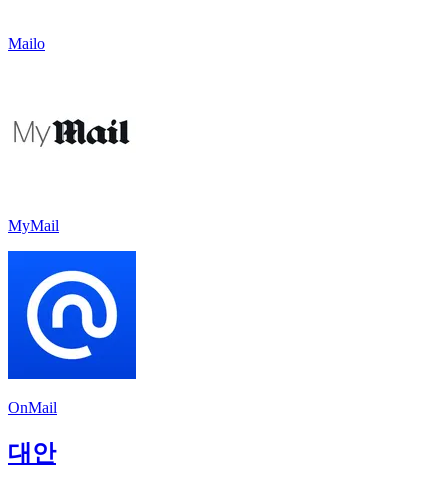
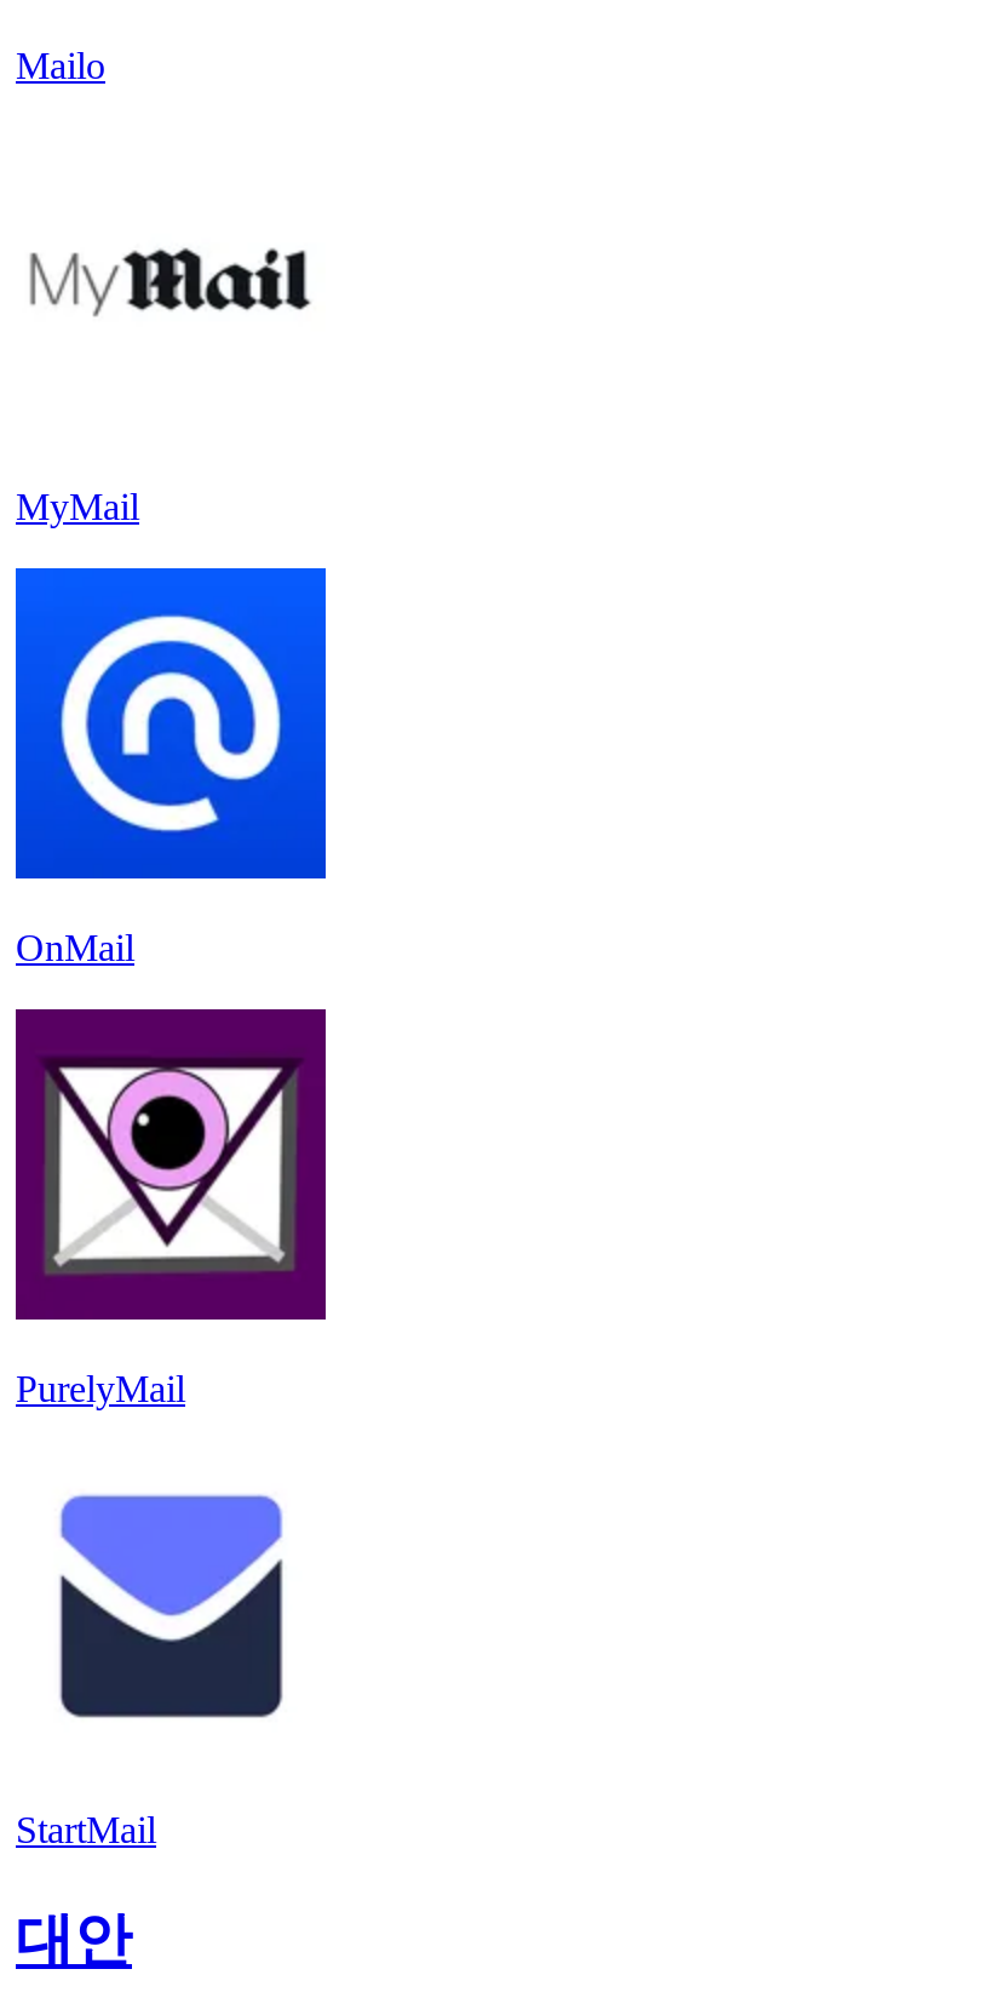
+ [image]
+ PurelyMail

+ [image]
+ StartMail
